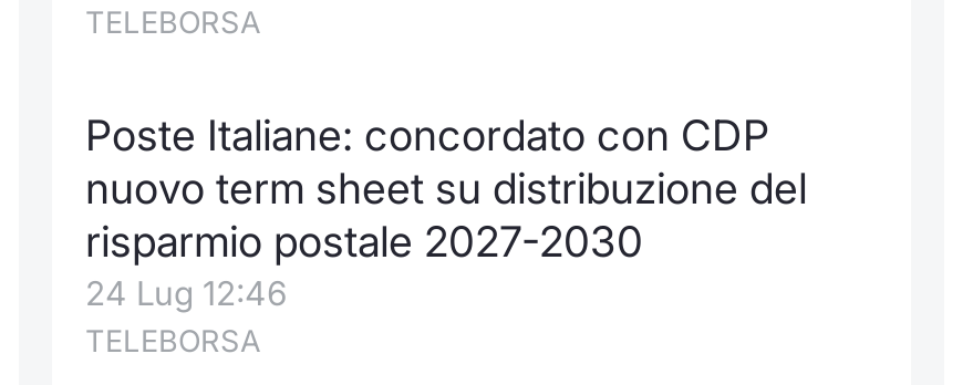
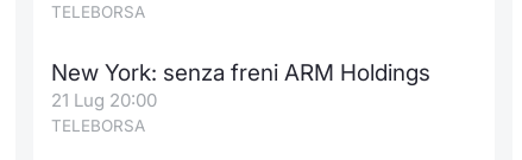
- Poste Italiane: concordato con CDP
- nuovo term sheet su distribuzione del
- risparmio postale 2027-2030
- 24 Lug 12:46
+ New York: senza freni ARM Holdings
+ 21 Lug 20:00
